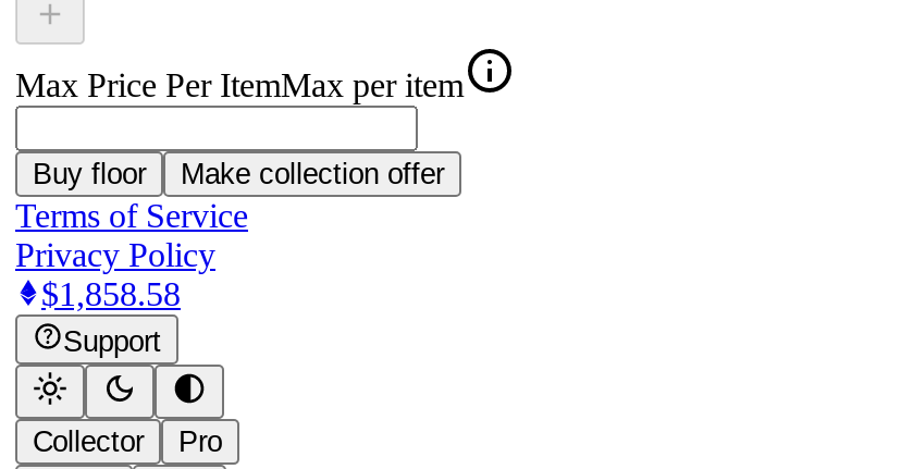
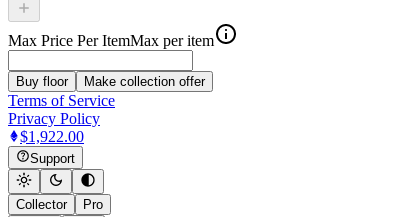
- $1,858.58
+ $1,922.00
